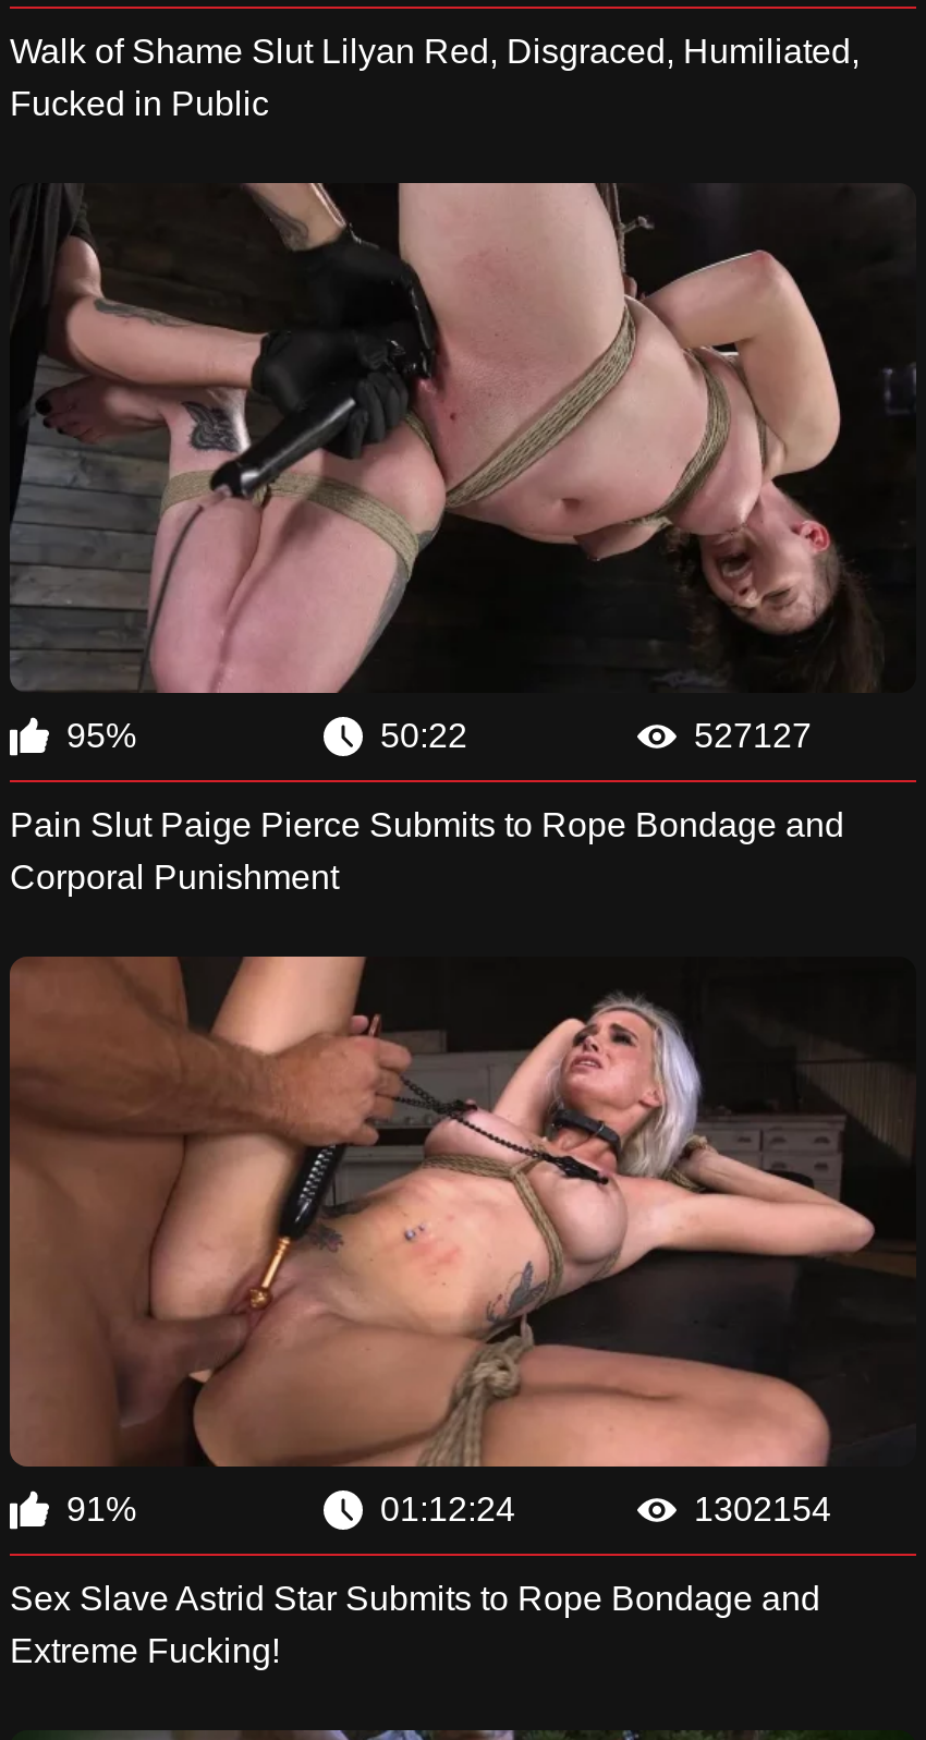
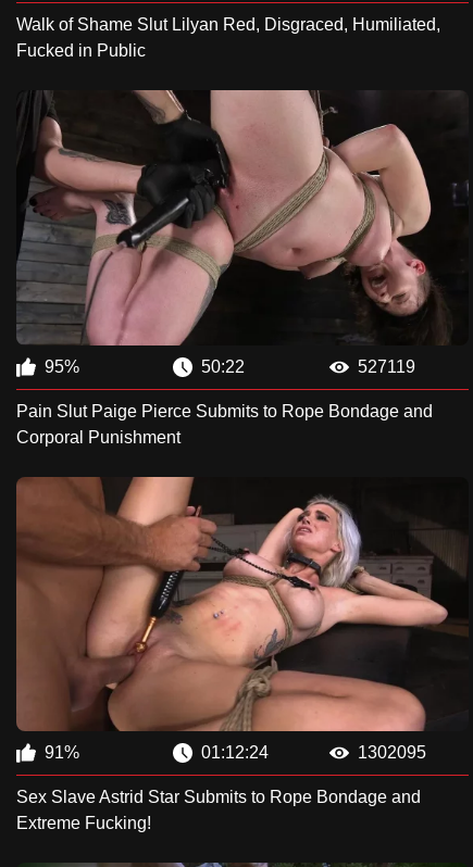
- 527127
+ 527119

- 1302154
+ 1302095
